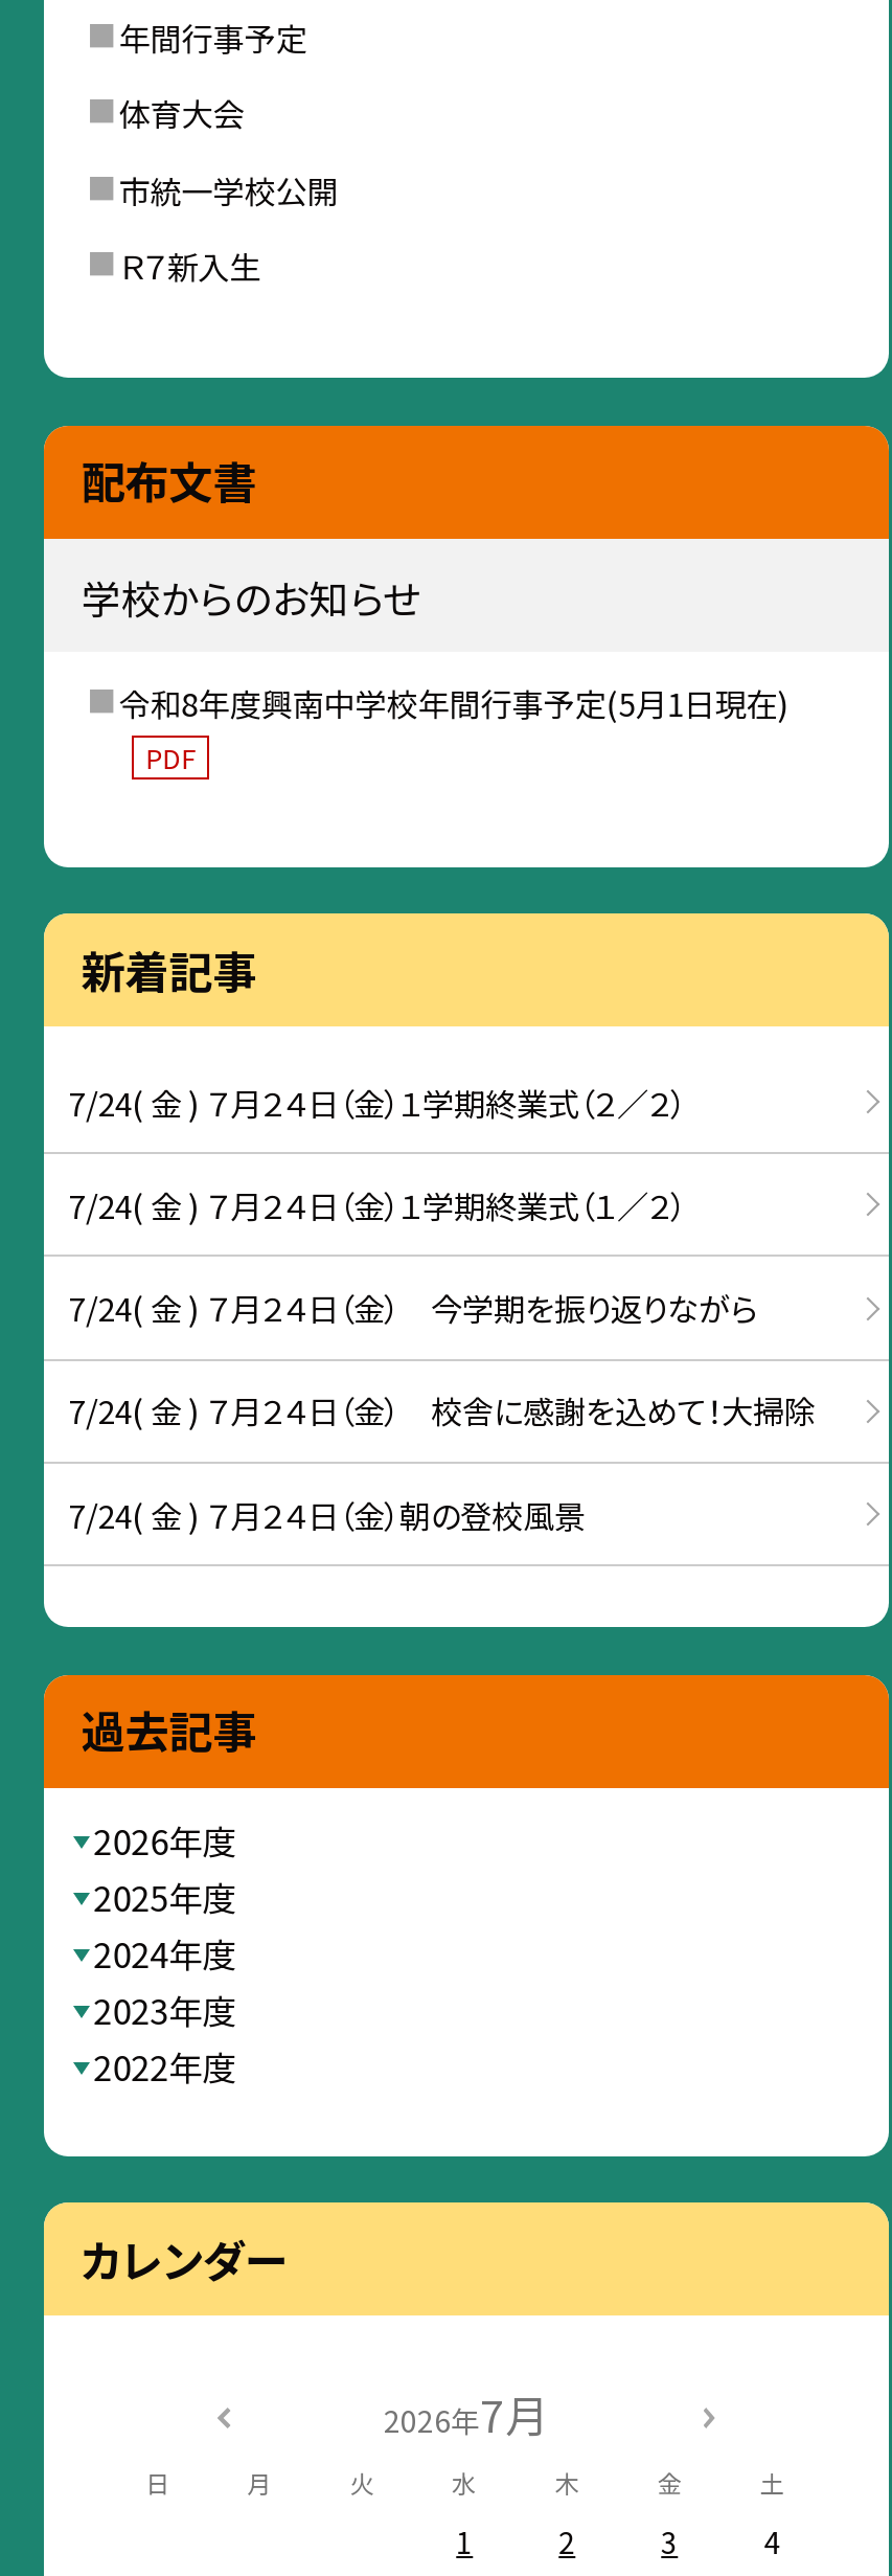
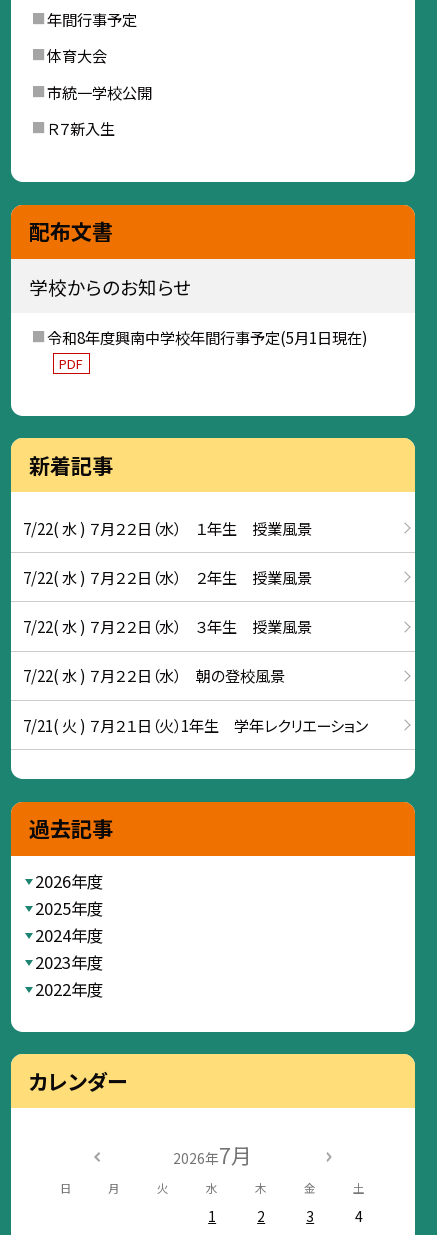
- 7/24( 金 ) ７月２４日（金）１学期終業式（２／２）
+ 7/22( 水 ) ７月２２日（水） １年生 授業風景

- 7/24( 金 ) ７月２４日（金）１学期終業式（１／２）
+ 7/22( 水 ) ７月２２日（水） ２年生 授業風景

- 7/24( 金 ) ７月２４日（金） 今学期を振り返りながら
+ 7/22( 水 ) ７月２２日（水） ３年生 授業風景

- 7/24( 金 ) ７月２４日（金） 校舎に感謝を込めて！大掃除
+ 7/22( 水 ) ７月２２日（水） 朝の登校風景

- 7/24( 金 ) ７月２４日（金）朝の登校風景
+ 7/21( 火 ) ７月２１日（火）1年生 学年レクリエーション
